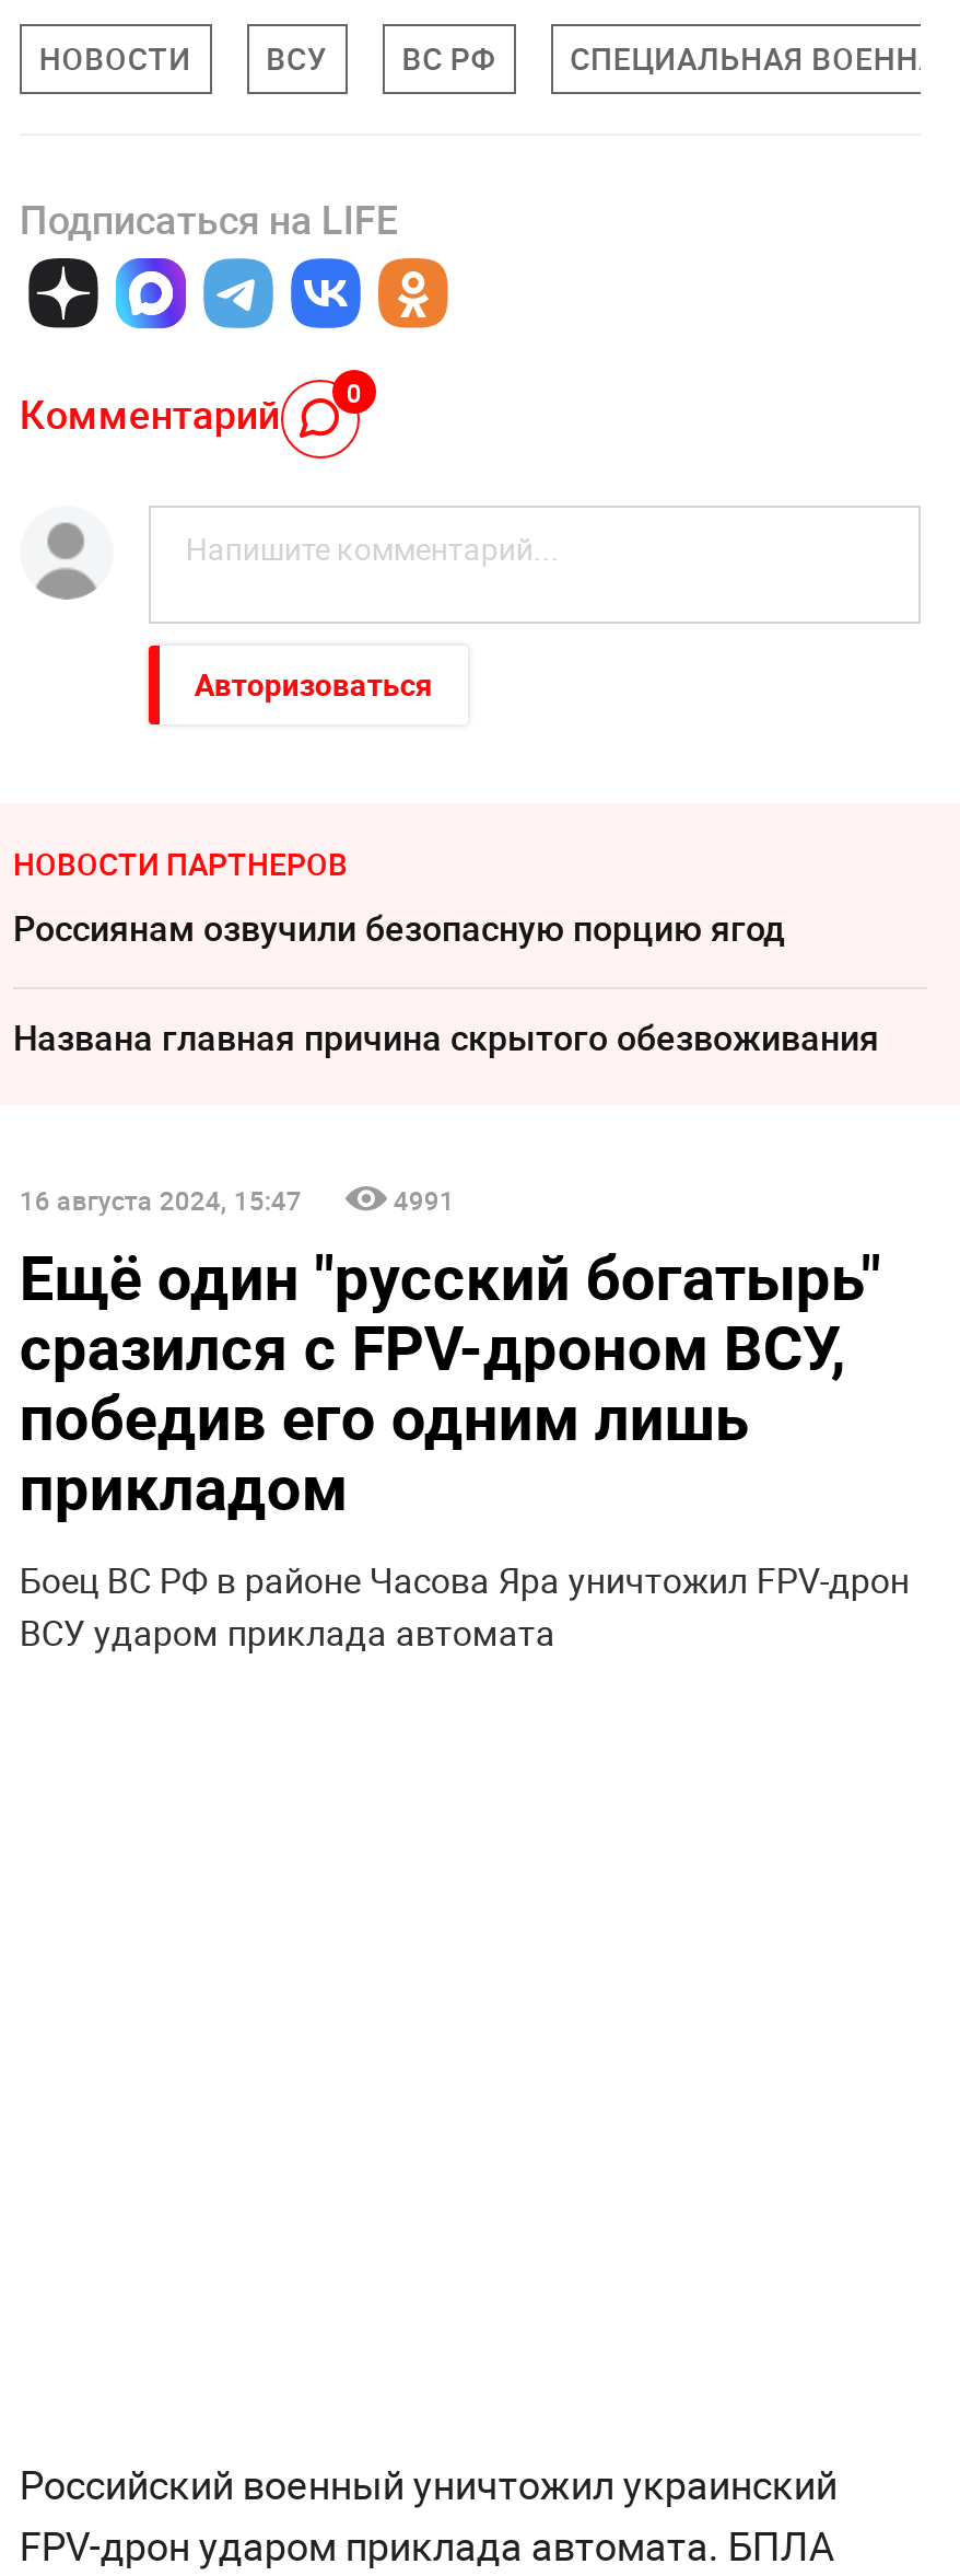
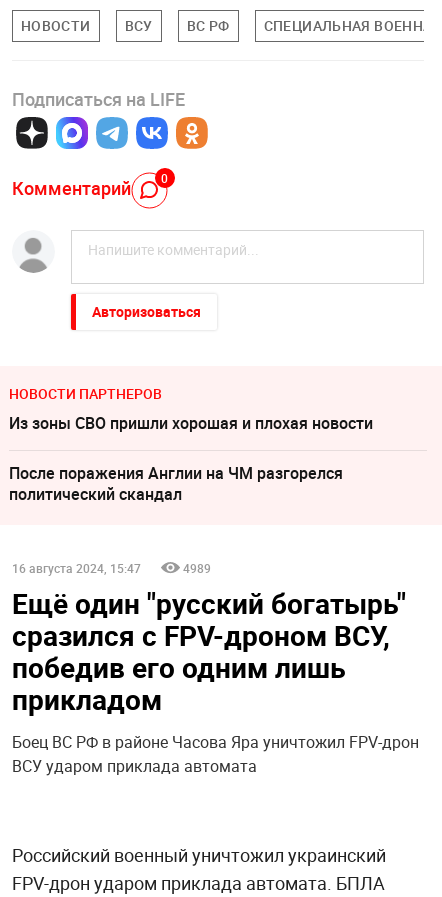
- Россиянам озвучили безопасную порцию ягод
+ Из зоны СВО пришли хорошая и плохая новости

- Названа главная причина скрытого обезвоживания
+ После поражения Англии на ЧМ разгорелся
+ политический скандал

moved down: 16 августа 2024, 15:47 | Ещё один "русский богатырь" | сразился с FPV-дроном ВСУ, | победив его одним лишь | прикладом | Боец ВС РФ в районе Часова Яра уничтожил FPV-дрон | ВСУ ударом приклада автомата

- 4991
+ 4989
